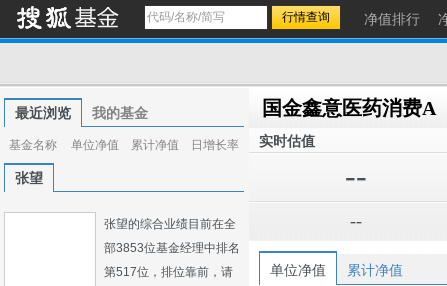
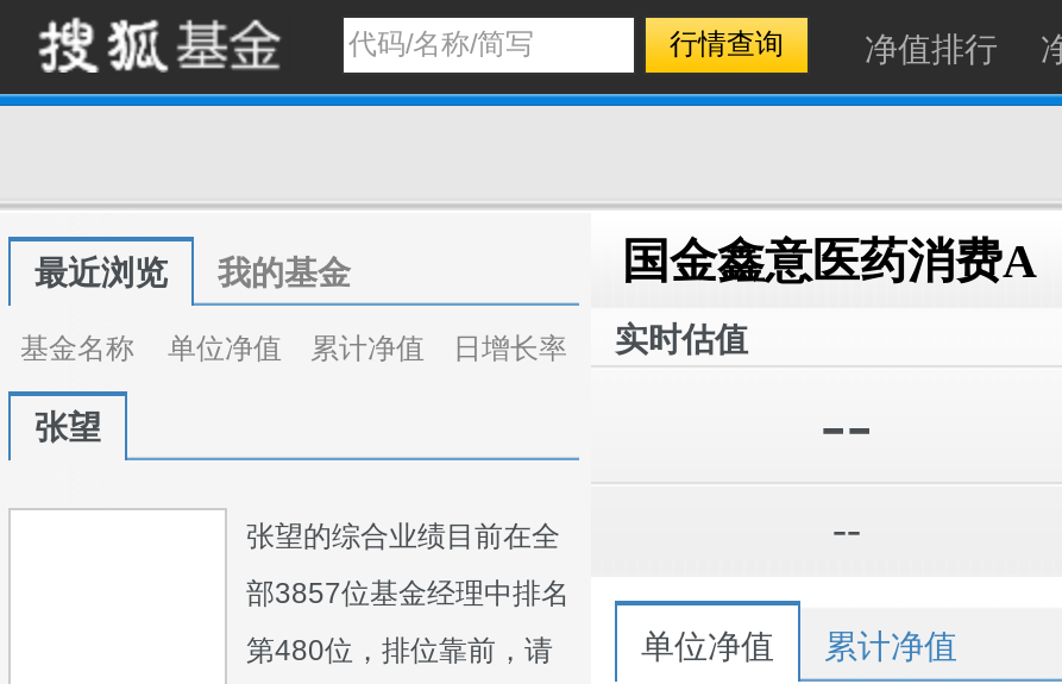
- 部3853位基金经理中排名
+ 部3857位基金经理中排名

- 第517位，排位靠前，请
+ 第480位，排位靠前，请
